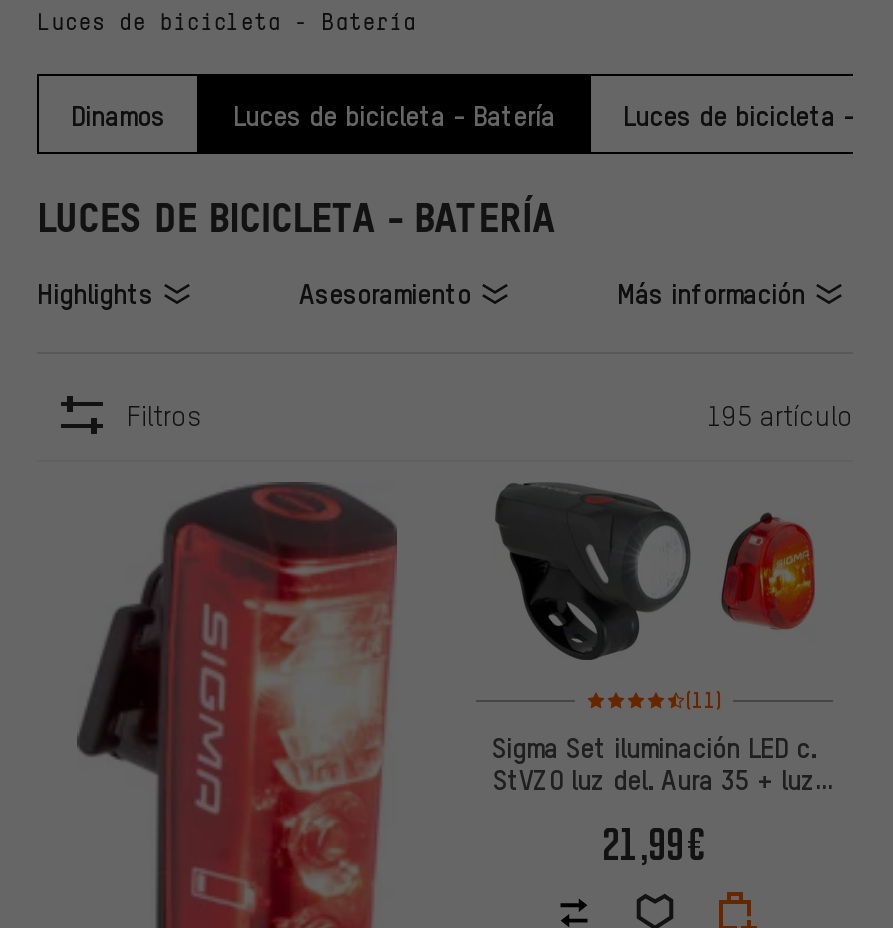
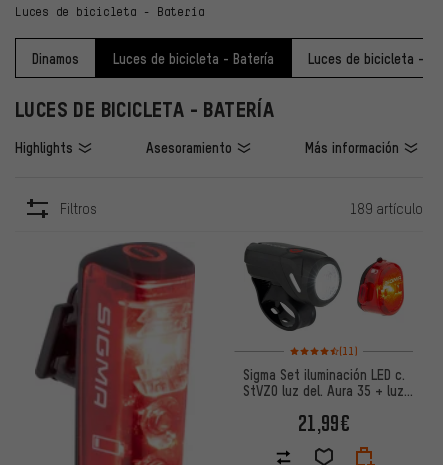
- 195 artículo
+ 189 artículo
